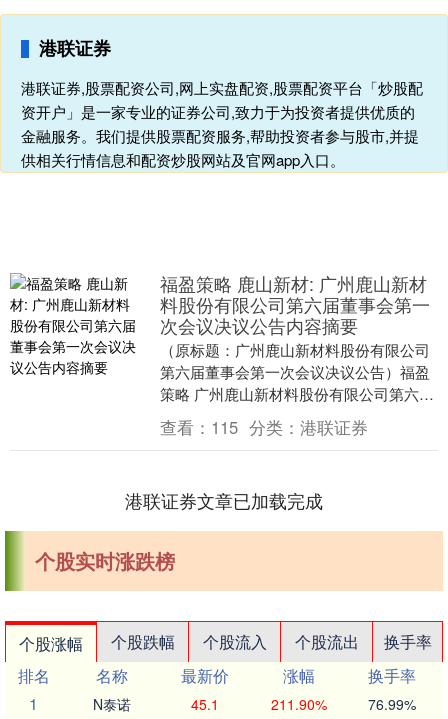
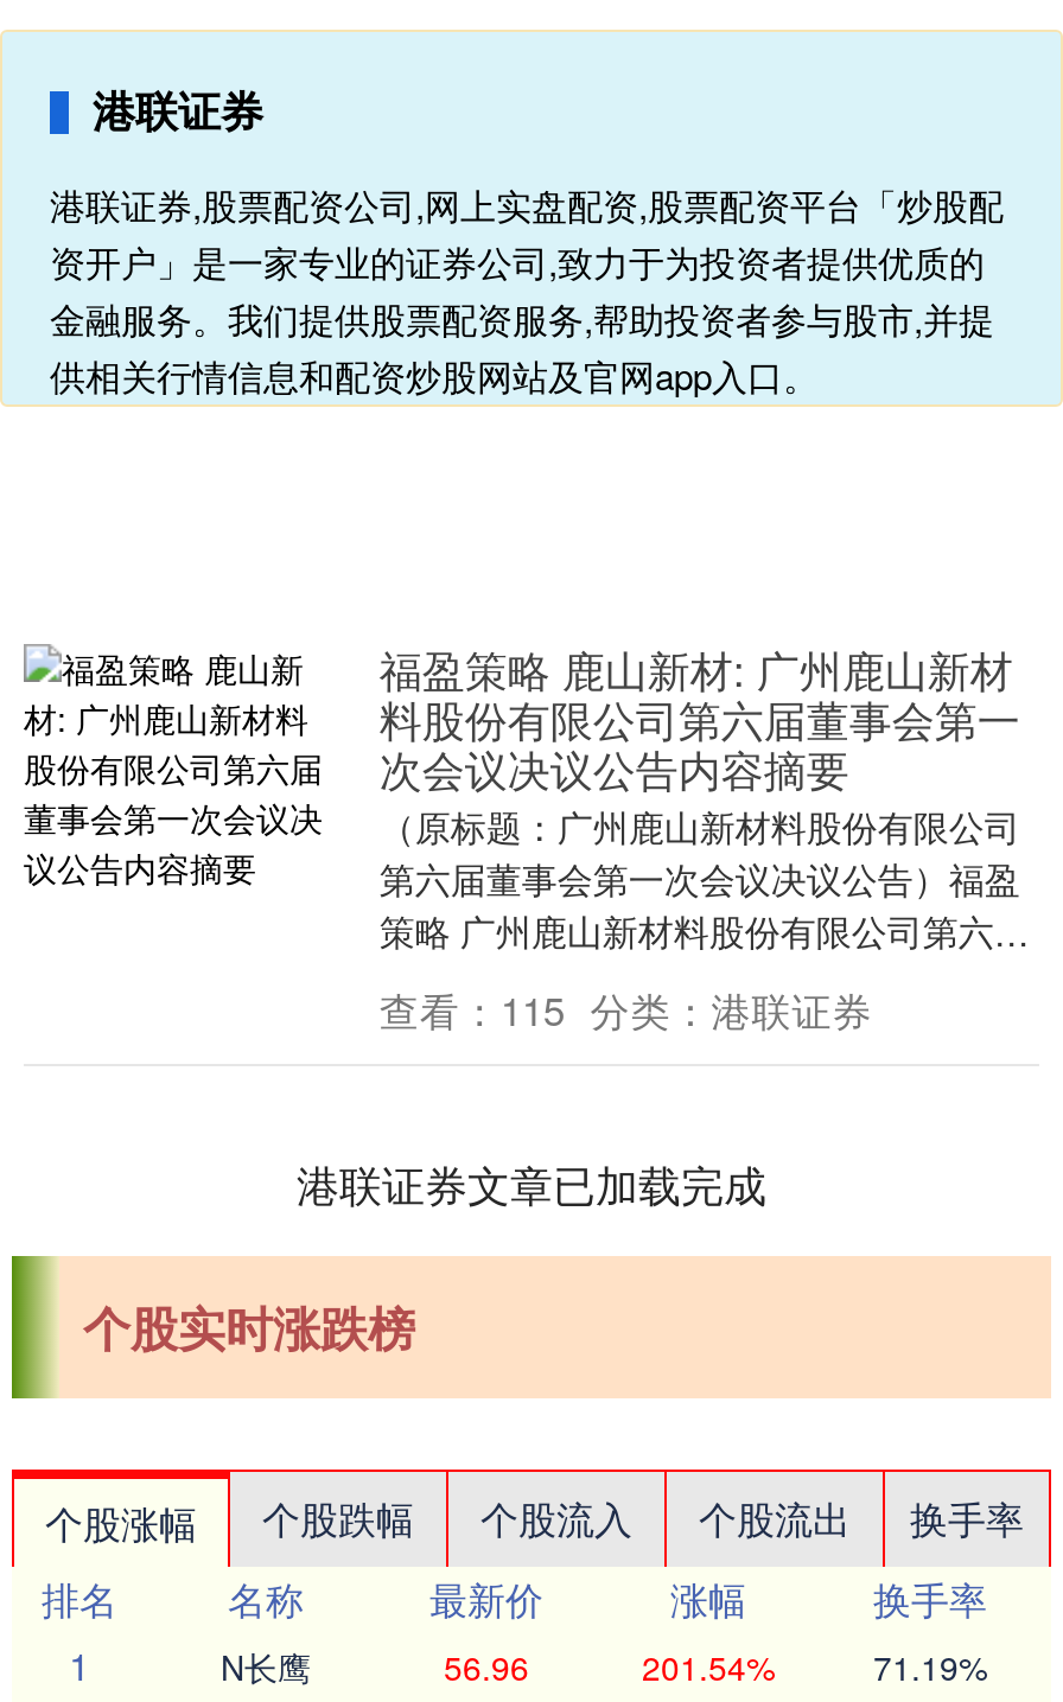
- N泰诺
+ N长鹰

- 45.1
+ 56.96

- 211.90%
+ 201.54%

- 76.99%
+ 71.19%
